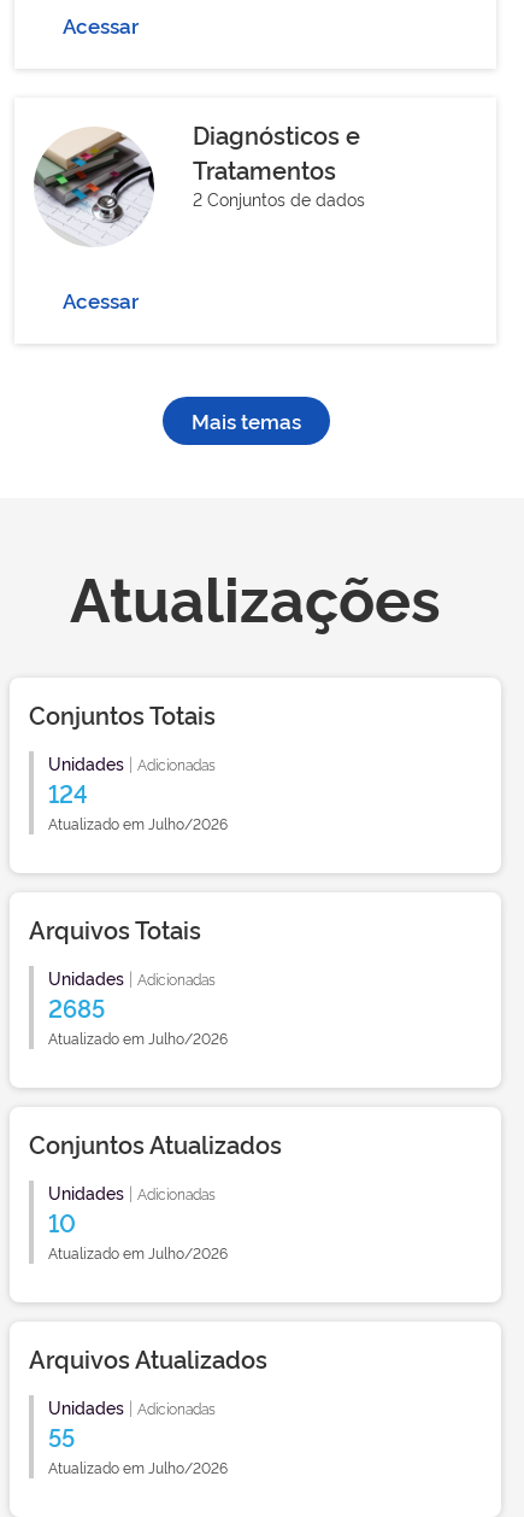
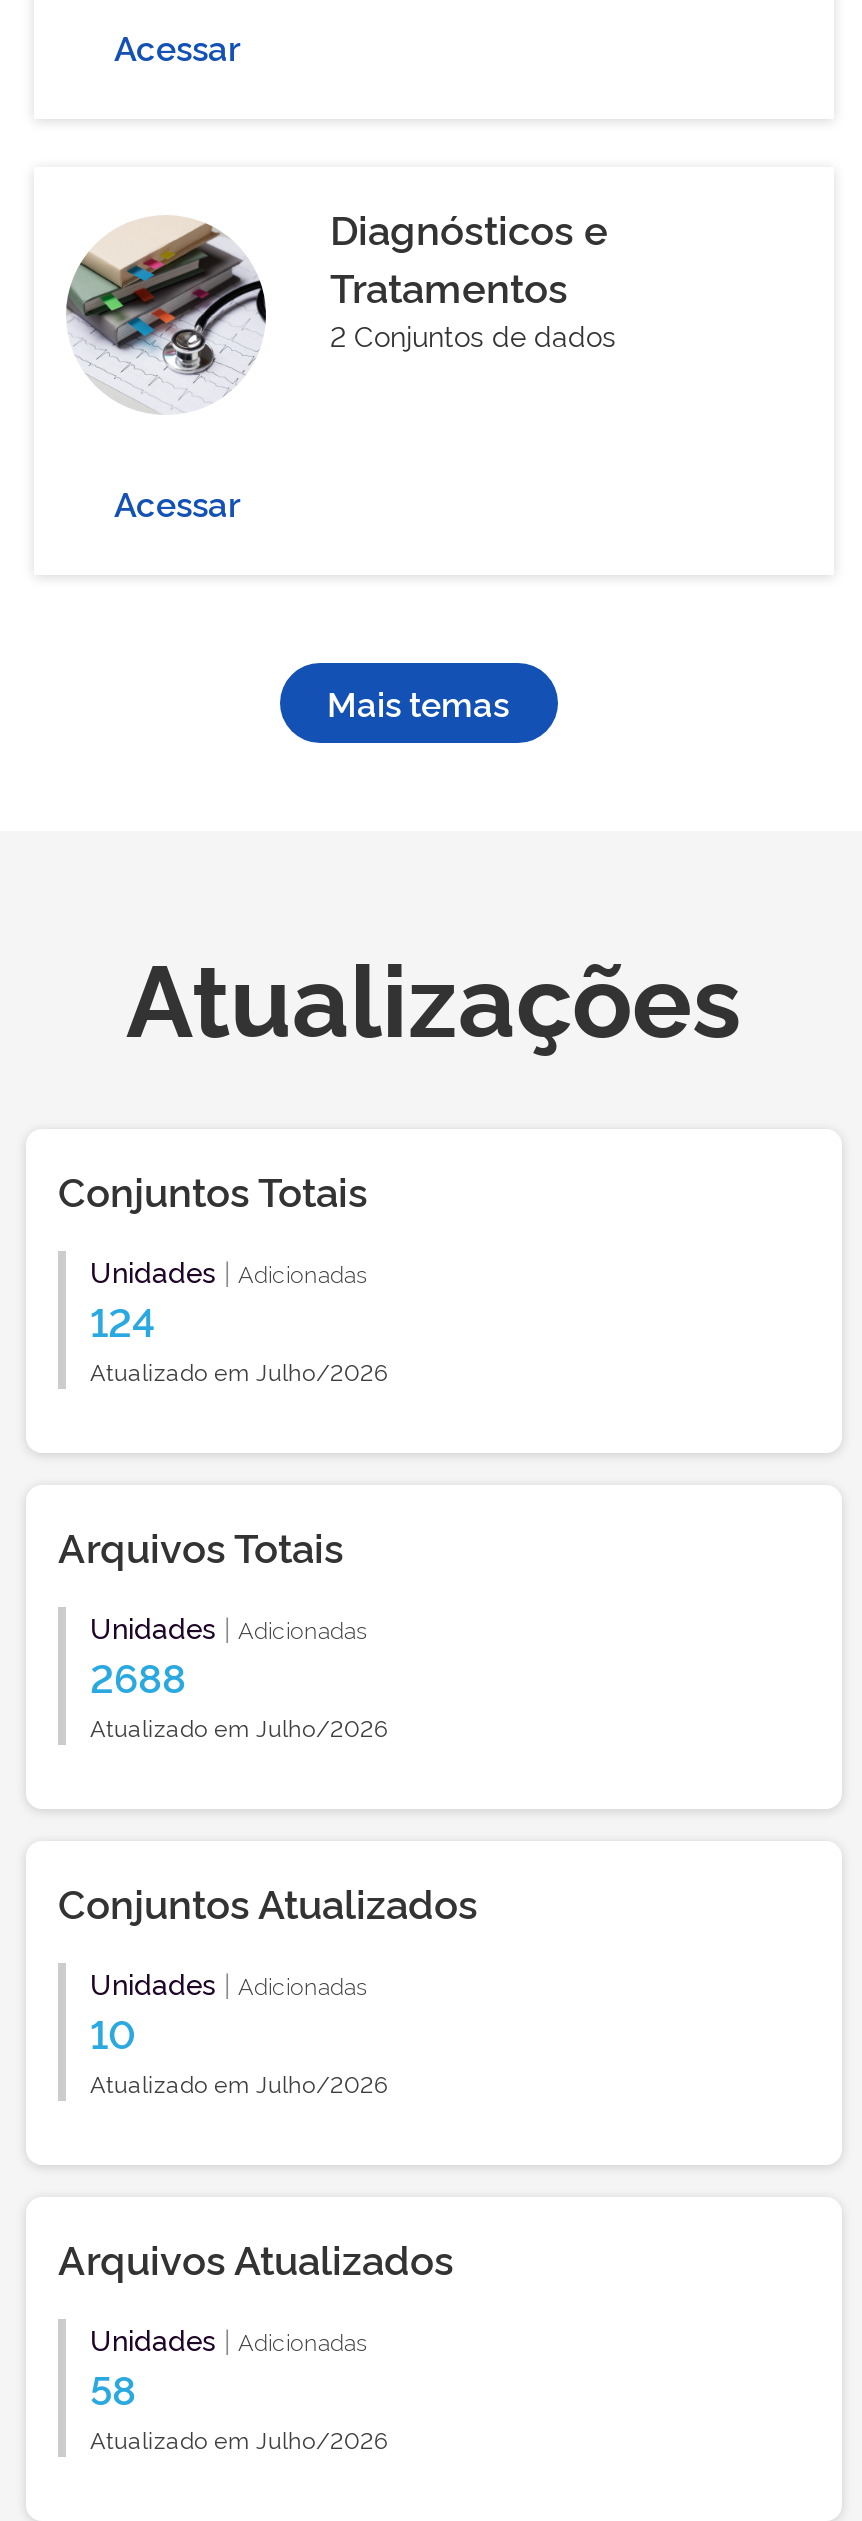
- 2685
+ 2688

- 55
+ 58
